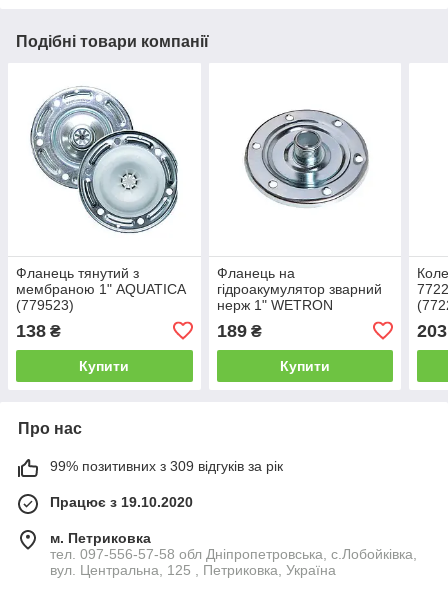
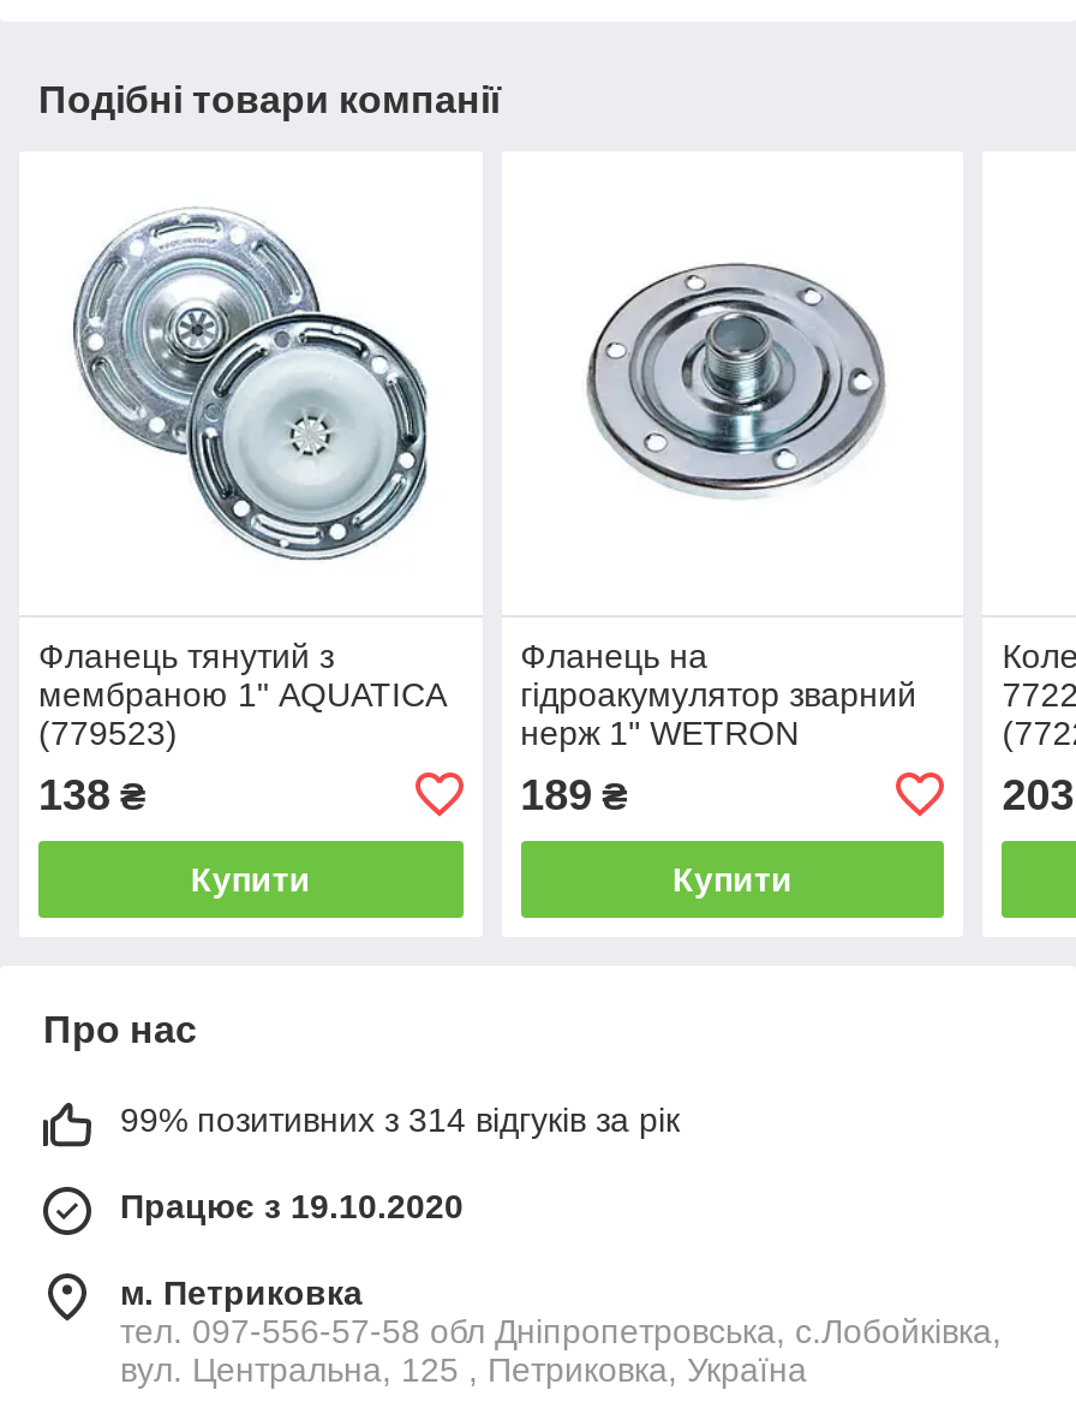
- 99% позитивних з 309 відгуків за рік
+ 99% позитивних з 314 відгуків за рік
